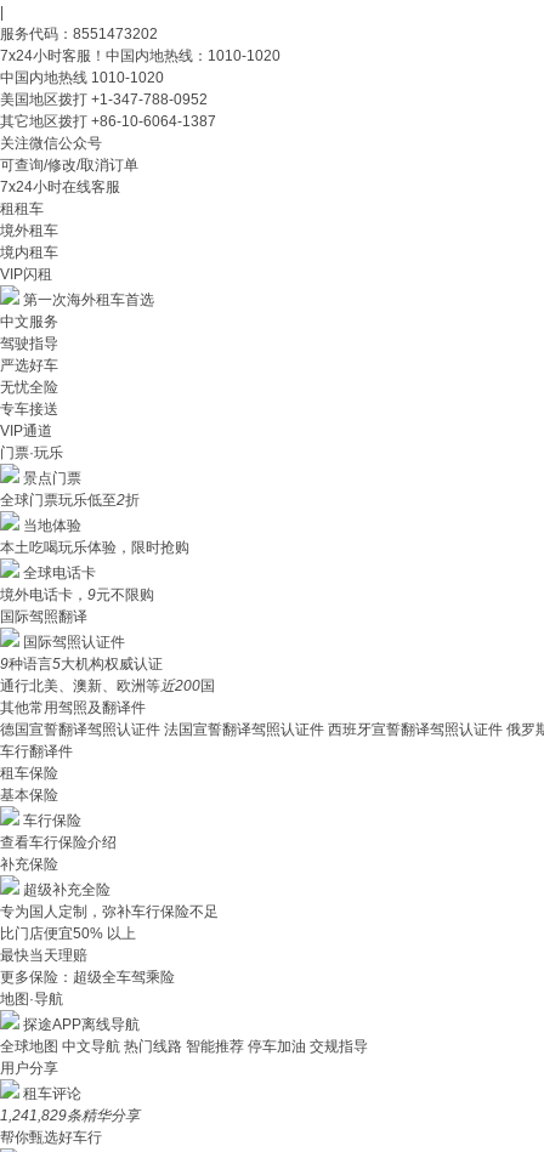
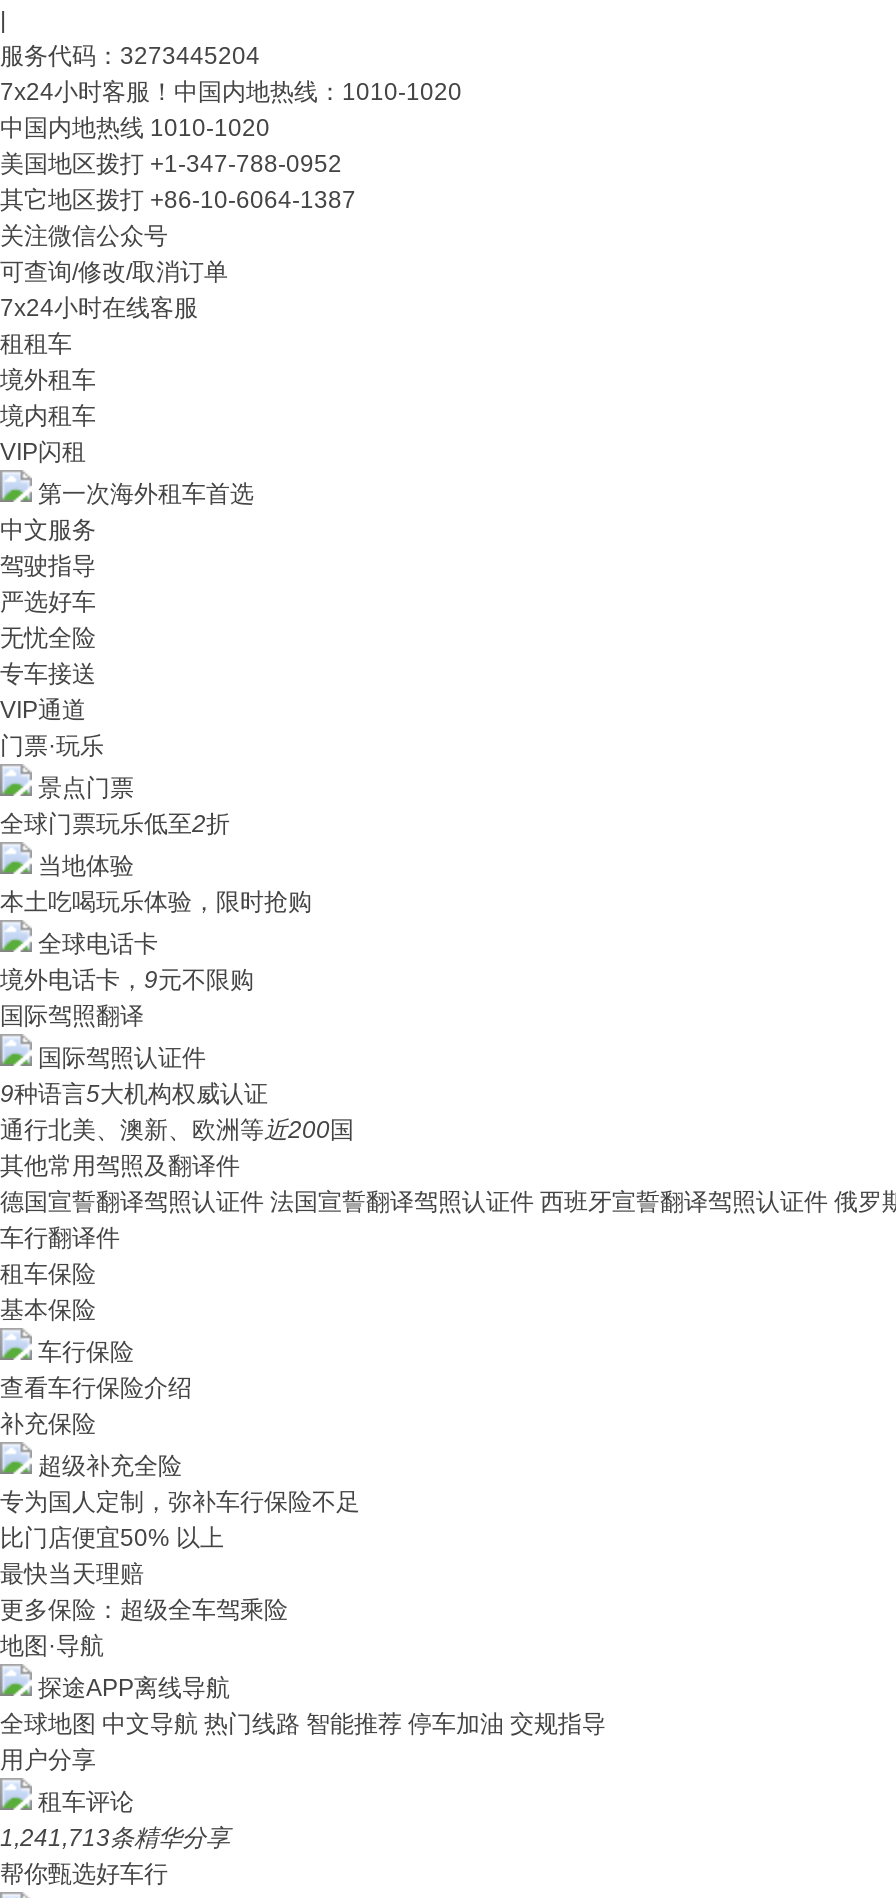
- 服务代码：8551473202
+ 服务代码：3273445204

- 1,241,829条精华分享
+ 1,241,713条精华分享
